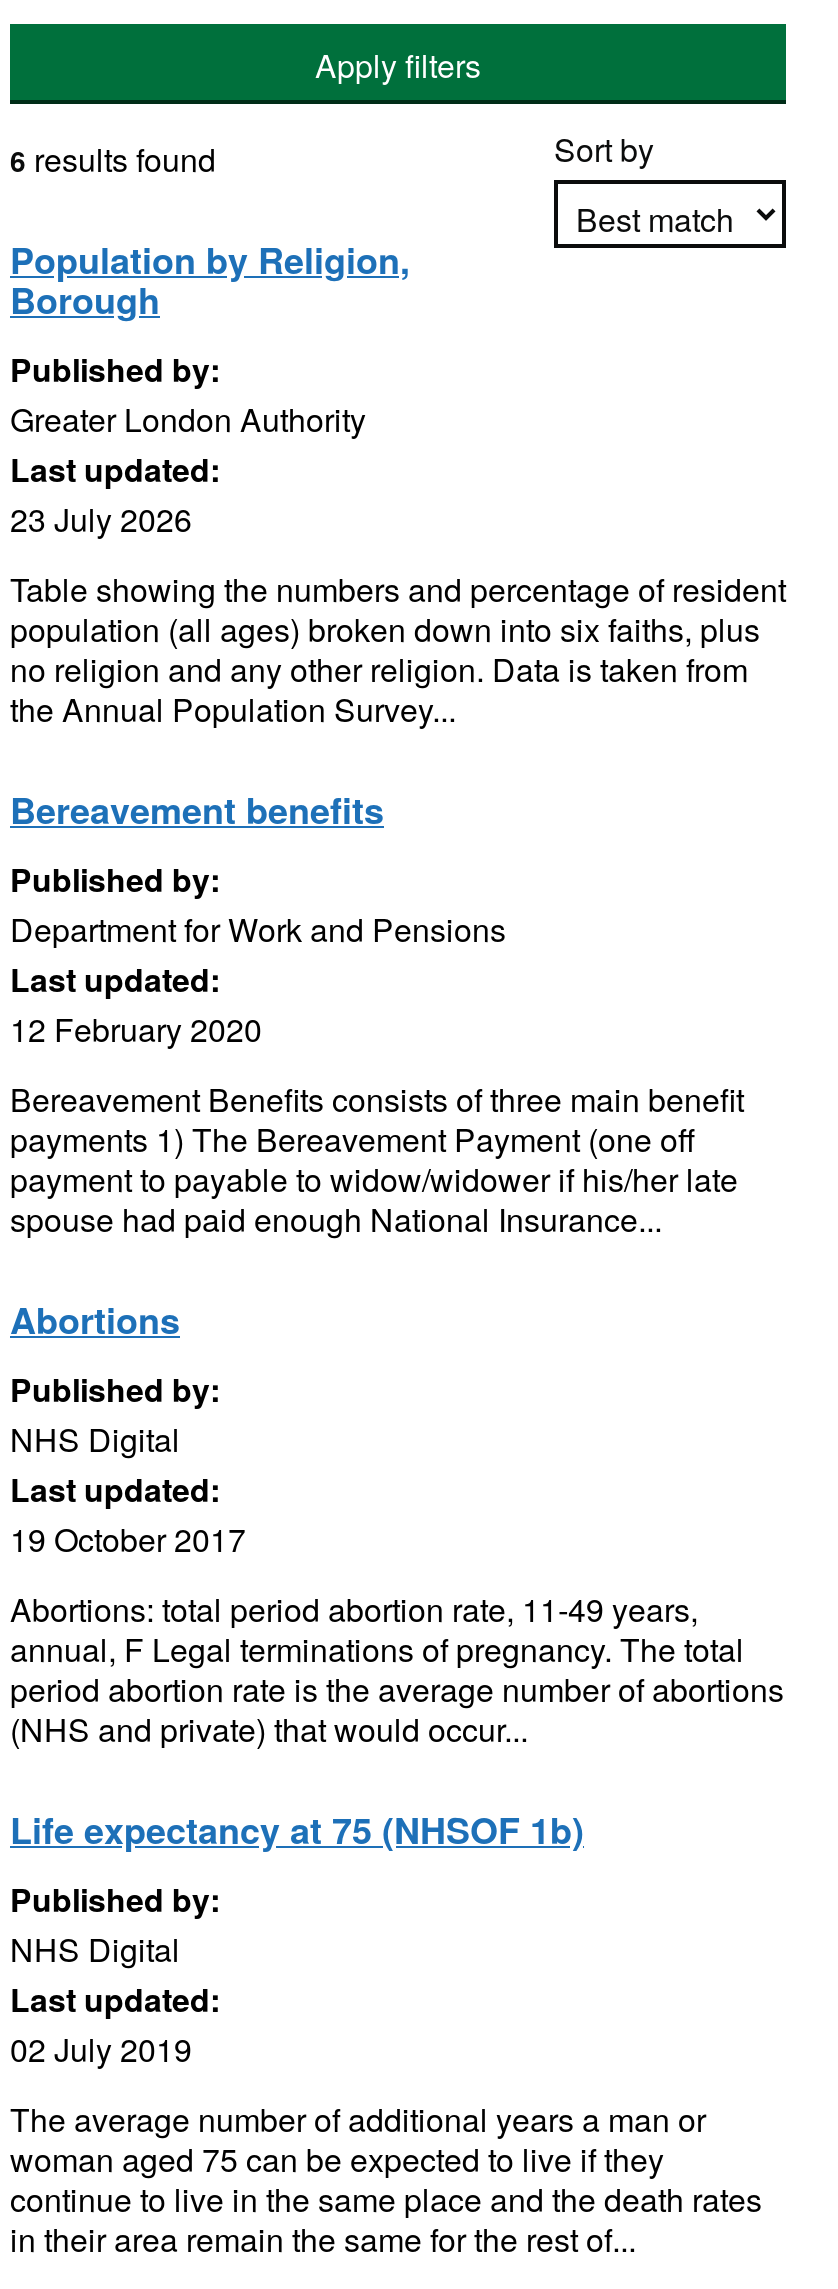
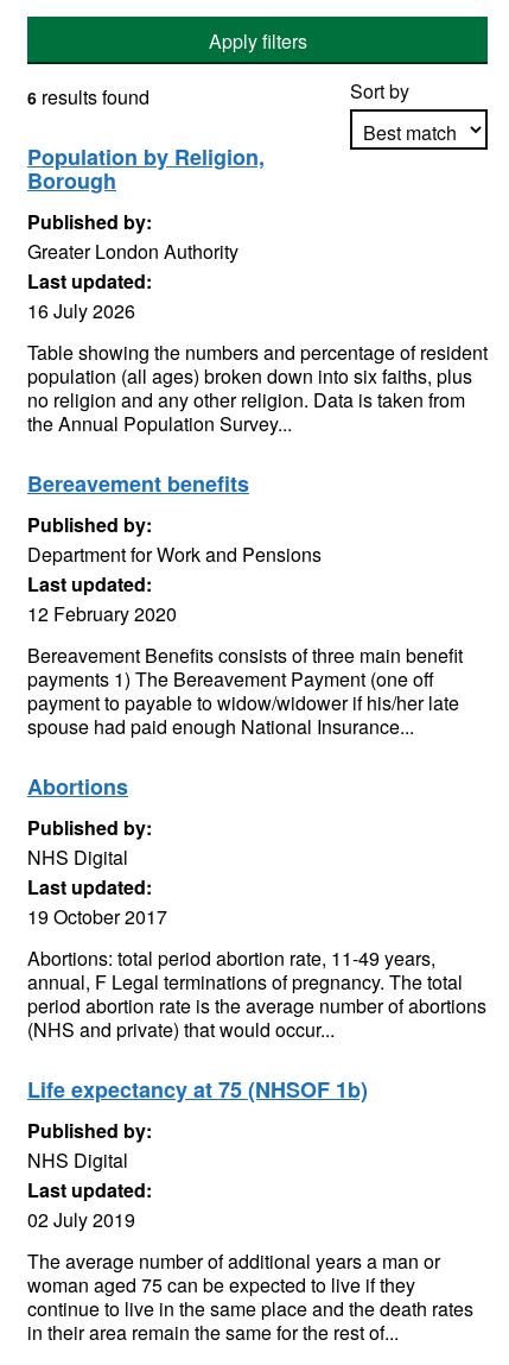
- 23 July 2026
+ 16 July 2026
